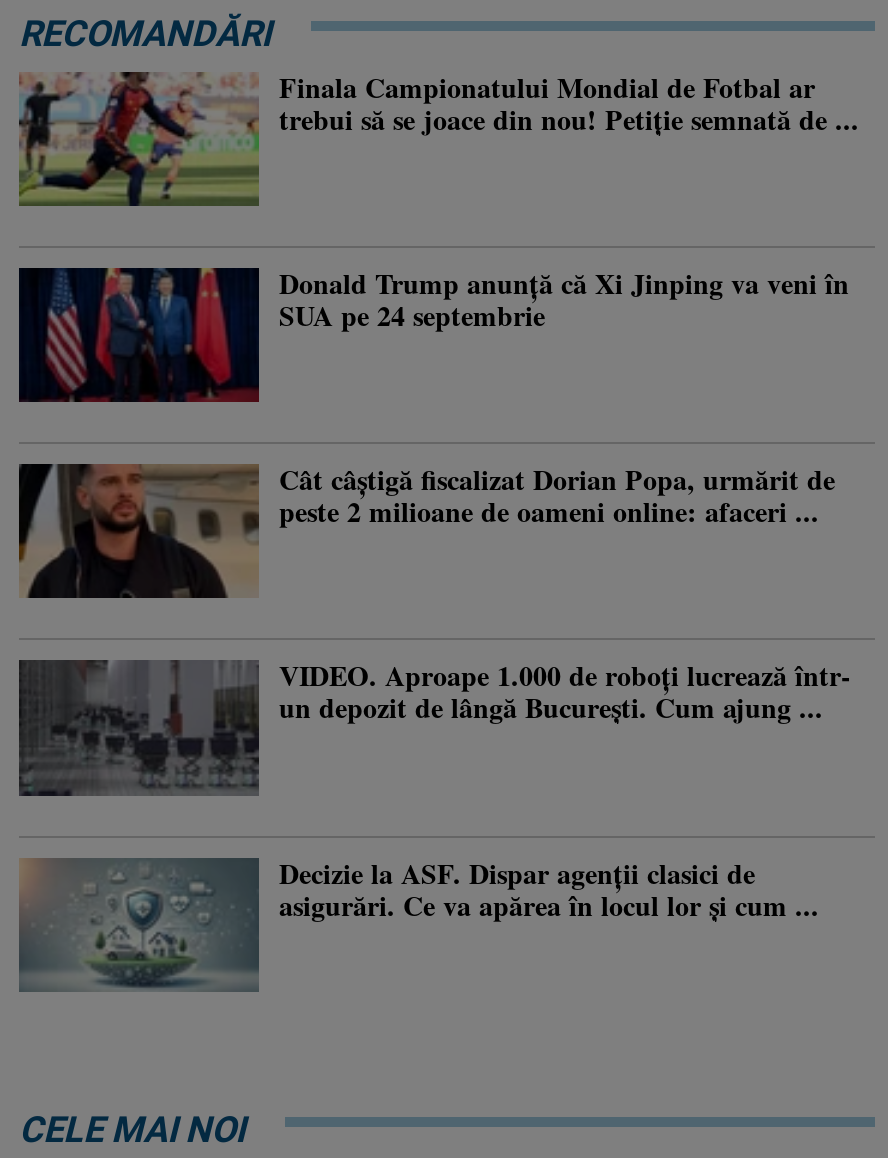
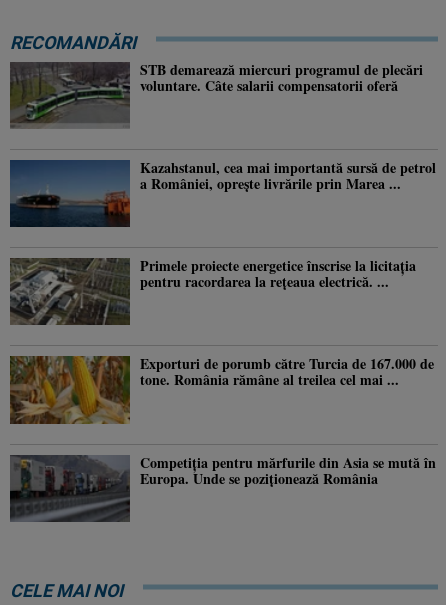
- [image]
- Finala Campionatului Mondial de Fotbal ar
- trebui să se joace din nou! Petiție semnată de ...
+ [image]
+ STB demarează miercuri programul de plecări
+ voluntare. Câte salarii compensatorii oferă

- [image]
- Donald Trump anunţă că Xi Jinping va veni în
- SUA pe 24 septembrie
+ [image]
+ Kazahstanul, cea mai importantă sursă de petrol
+ a României, oprește livrările prin Marea ...

- [image]
- Cât câştigă fiscalizat Dorian Popa, urmărit de
- peste 2 milioane de oameni online: afaceri ...
+ [image]
+ Primele proiecte energetice înscrise la licitația
+ pentru racordarea la rețeaua electrică. ...

- [image]
- VIDEO. Aproape 1.000 de roboți lucrează într-
- un depozit de lângă București. Cum ajung ...
+ [image]
+ Exporturi de porumb către Turcia de 167.000 de
+ tone. România rămâne al treilea cel mai ...

- [image]
- Decizie la ASF. Dispar agenții clasici de
- asigurări. Ce va apărea în locul lor și cum ...
+ [image]
+ Competiția pentru mărfurile din Asia se mută în
+ Europa. Unde se poziționează România
